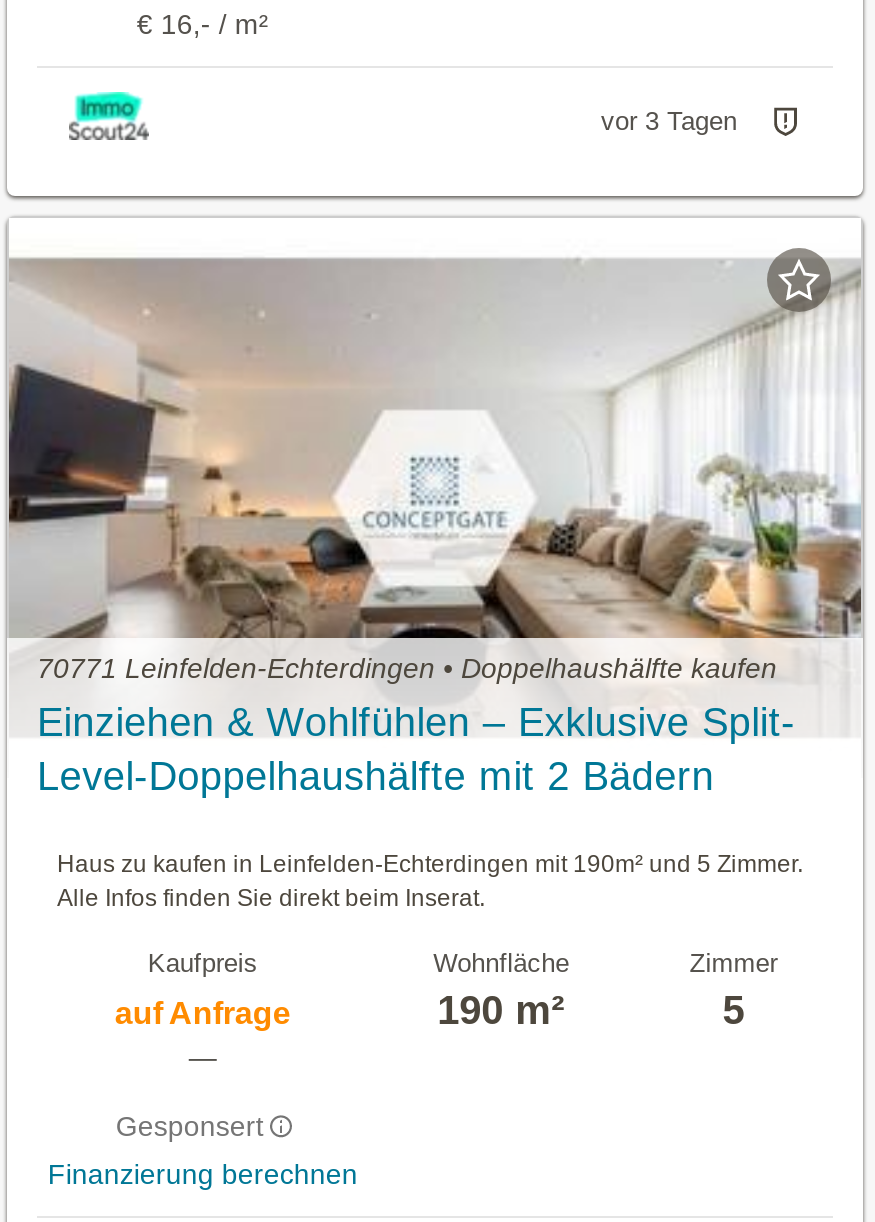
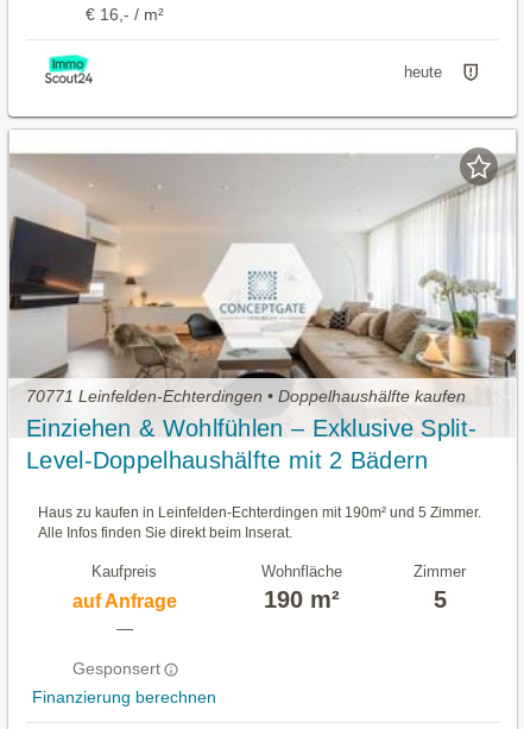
- vor 3 Tagen
+ heute
